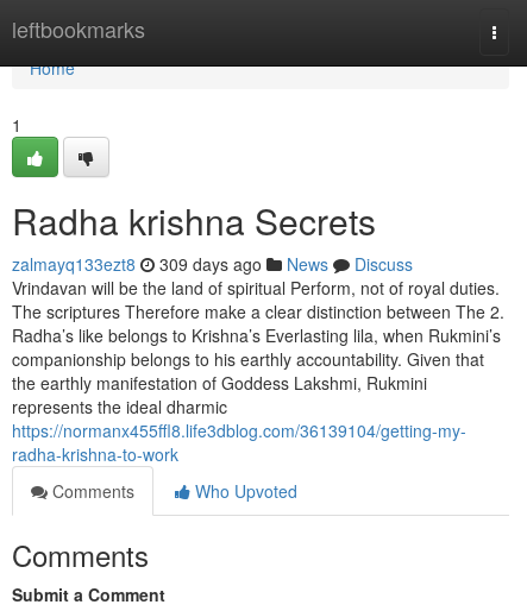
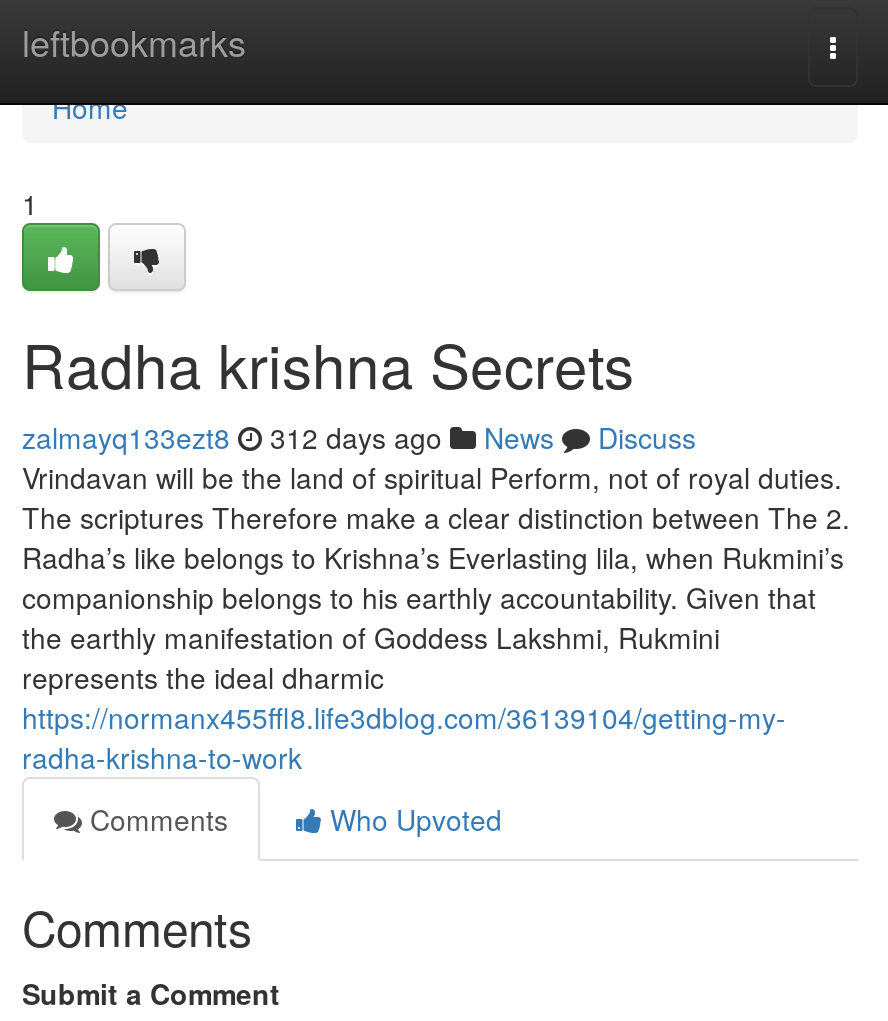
- zalmayq133ezt8 309 days ago News Discuss
+ zalmayq133ezt8 312 days ago News Discuss
